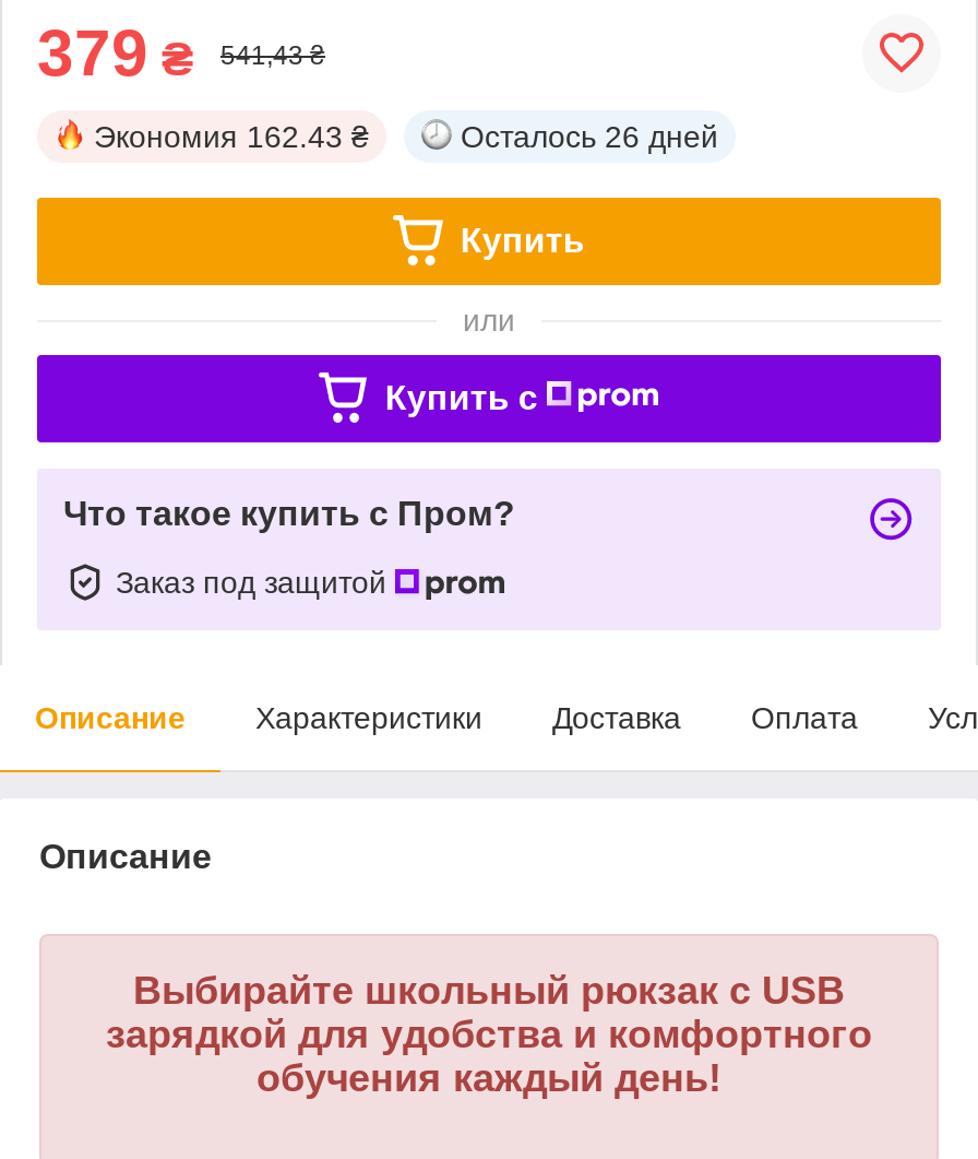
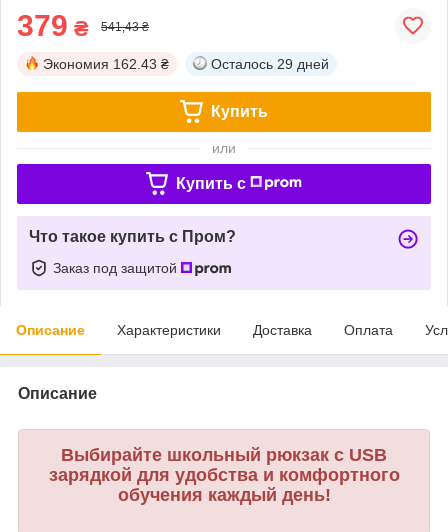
- Осталось 26 дней
+ Осталось 29 дней
